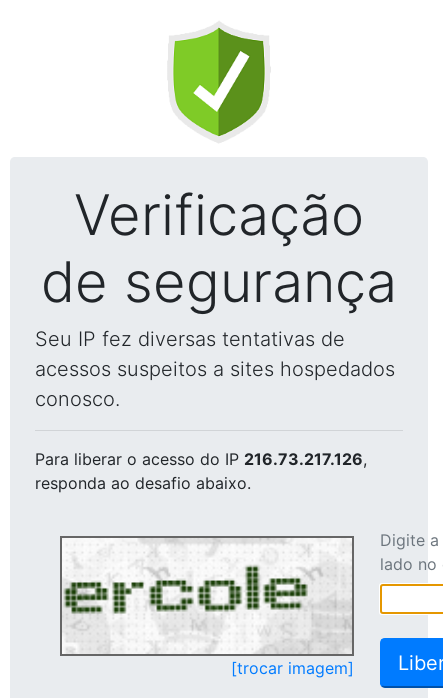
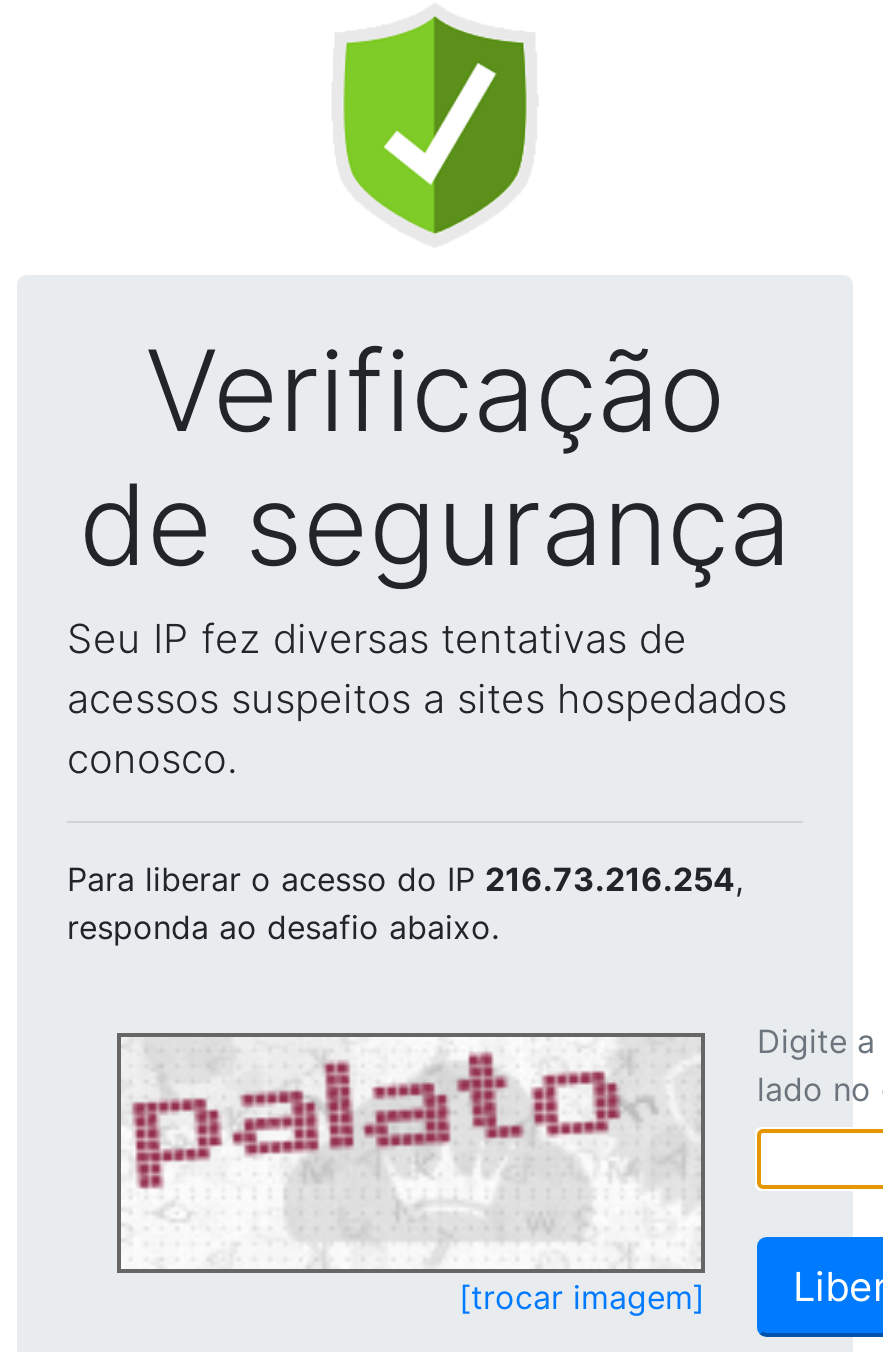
- Para liberar o acesso do IP 216.73.217.126,
+ Para liberar o acesso do IP 216.73.216.254,

- [image]
+ [image]
